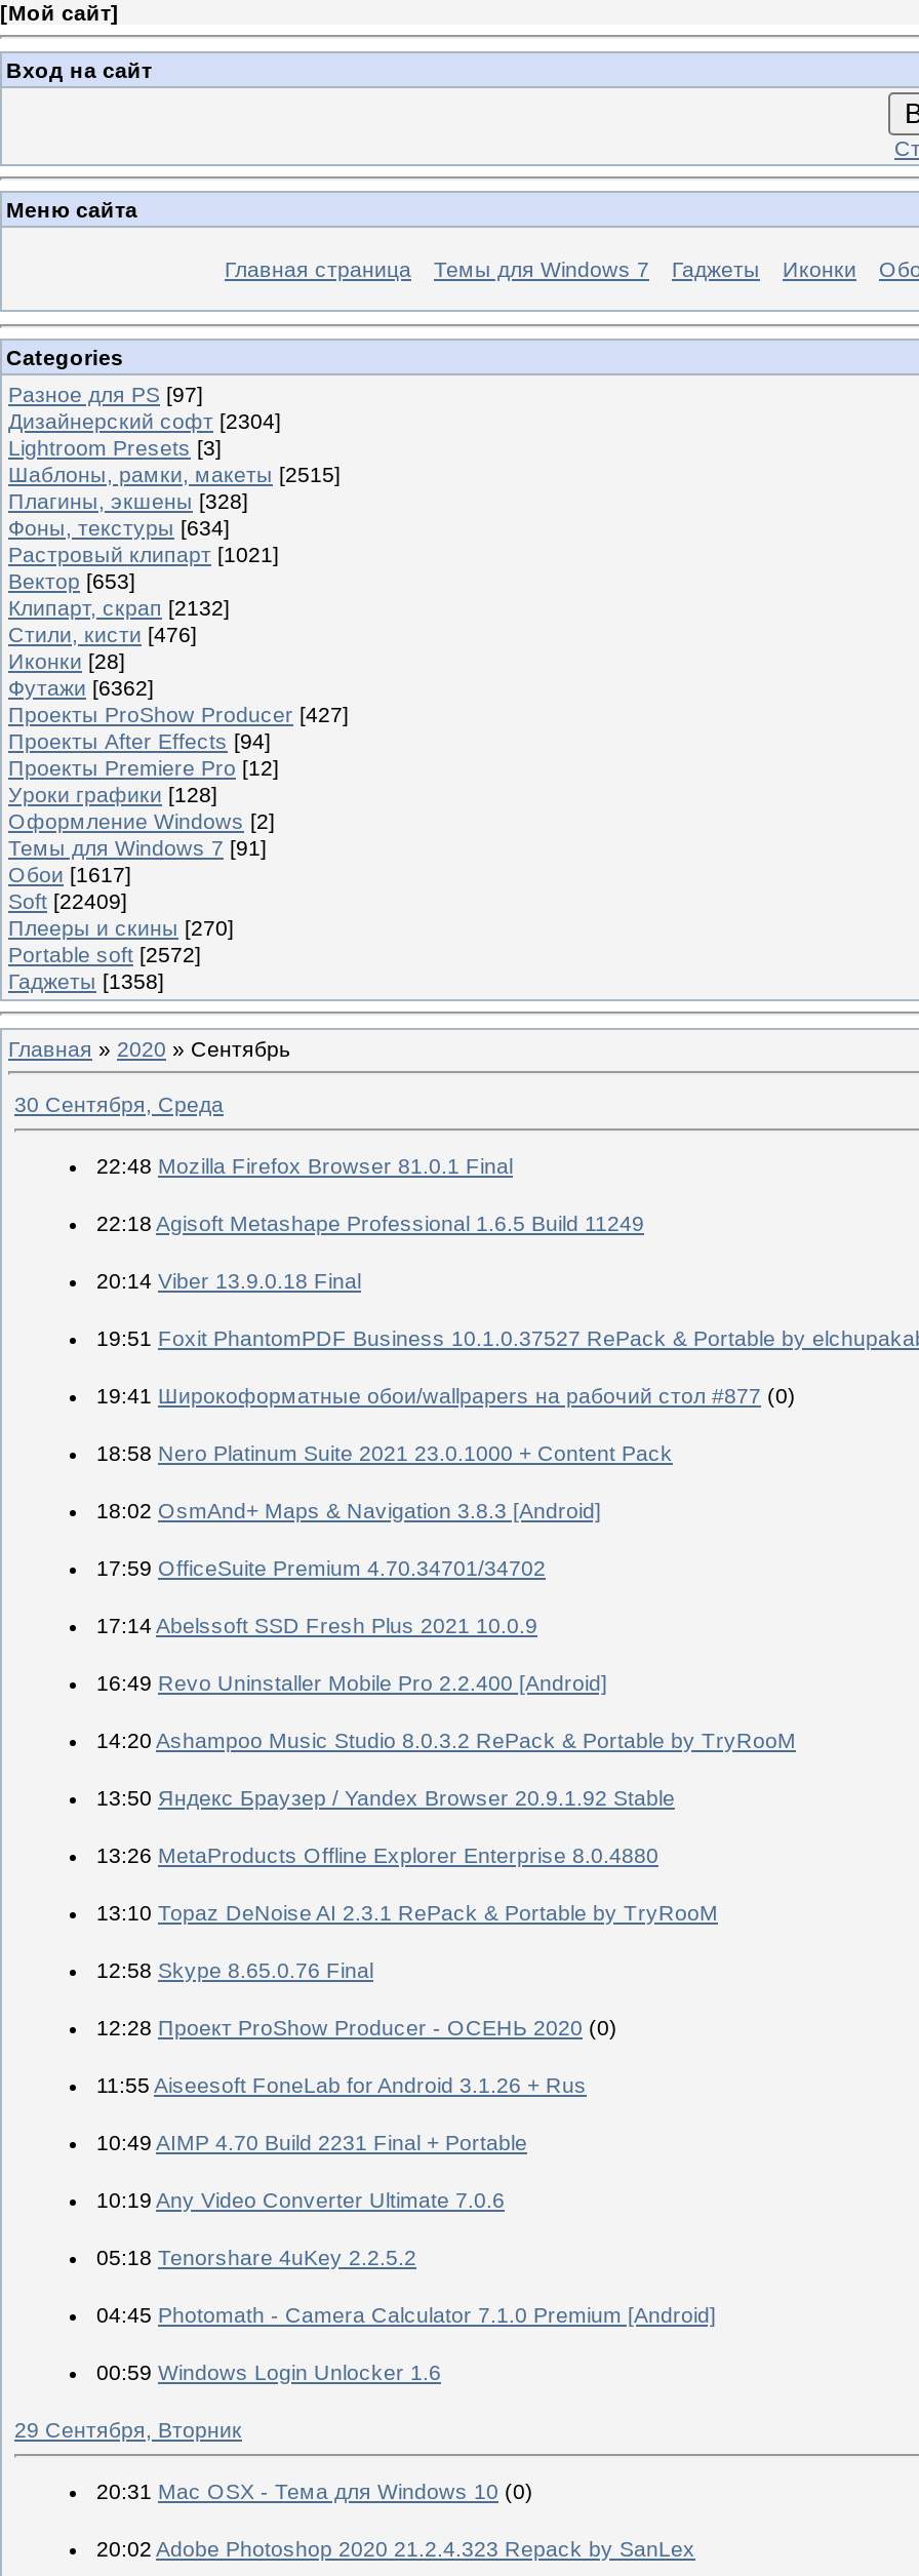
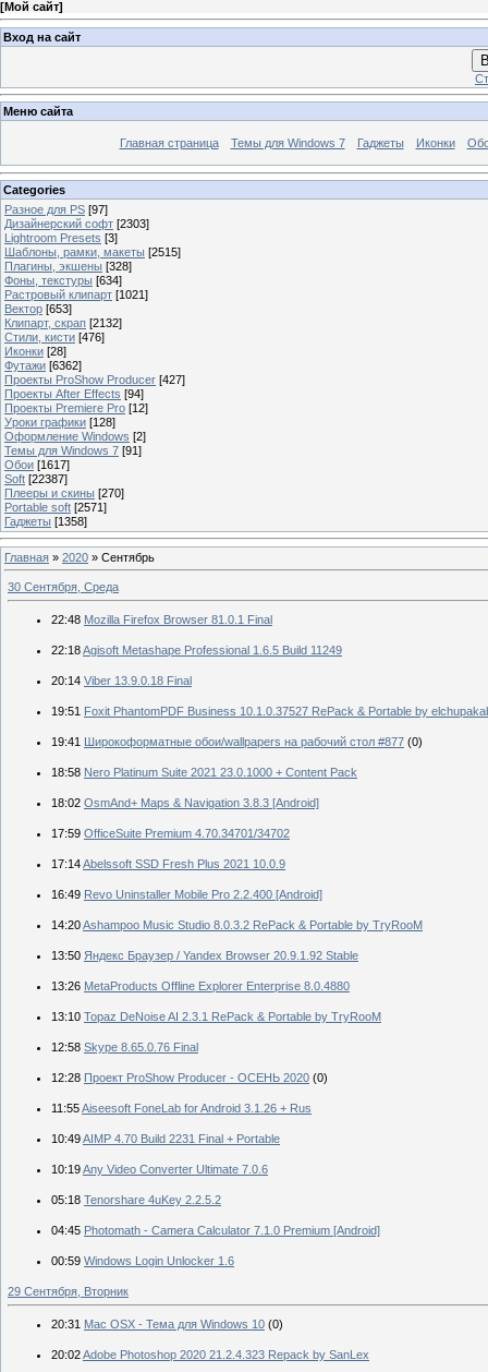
- Дизайнерский софт [2304]
+ Дизайнерский софт [2303]

- Soft [22409]
+ Soft [22387]

- Portable soft [2572]
+ Portable soft [2571]
